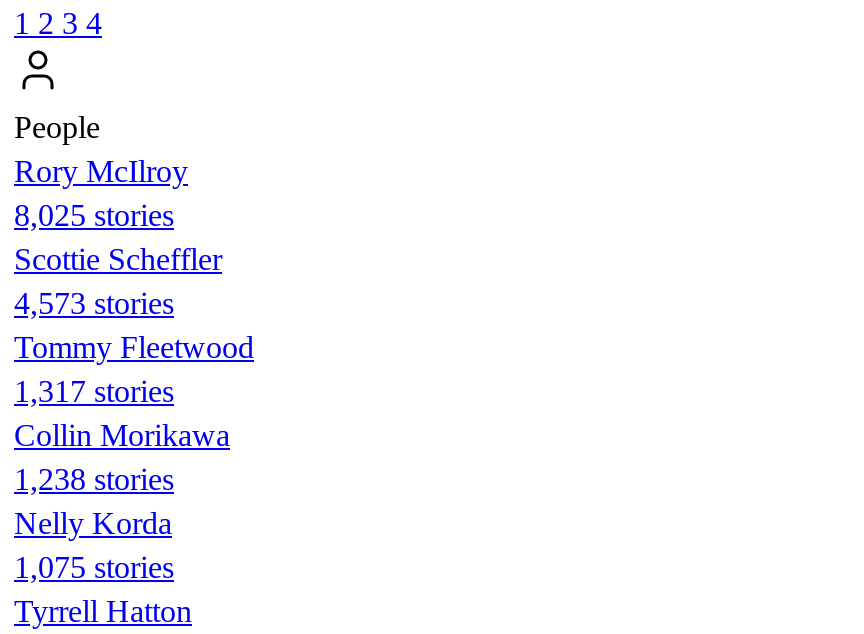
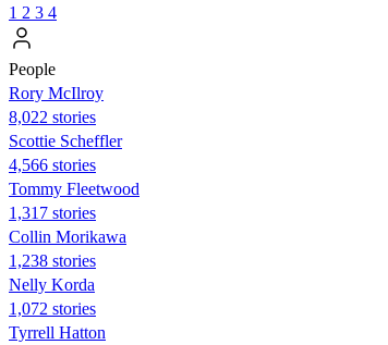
- 8,025 stories
+ 8,022 stories

- 4,573 stories
+ 4,566 stories

- 1,075 stories
+ 1,072 stories
